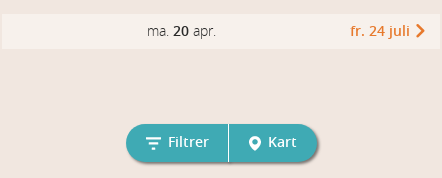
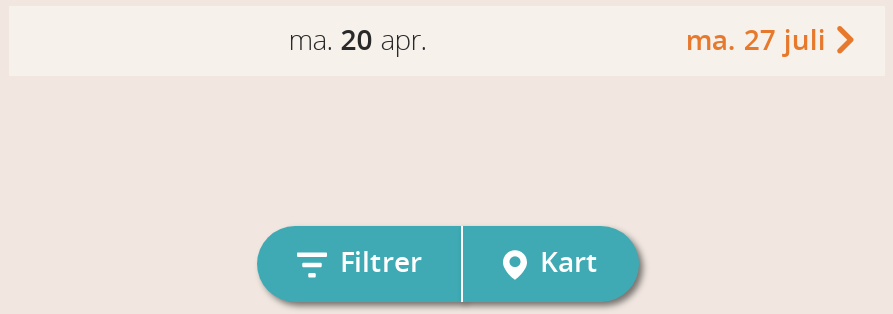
- fr. 24 juli
+ ma. 27 juli
